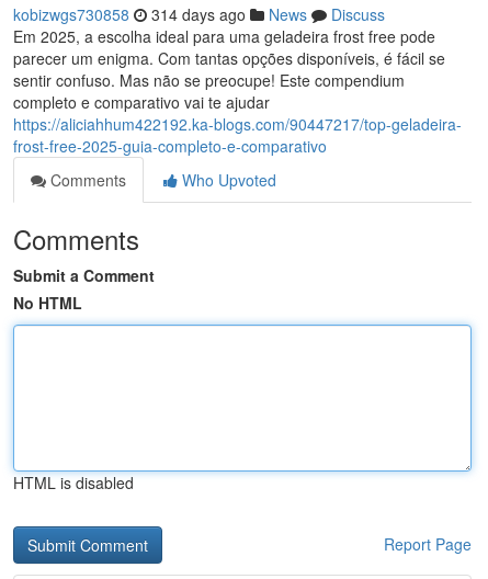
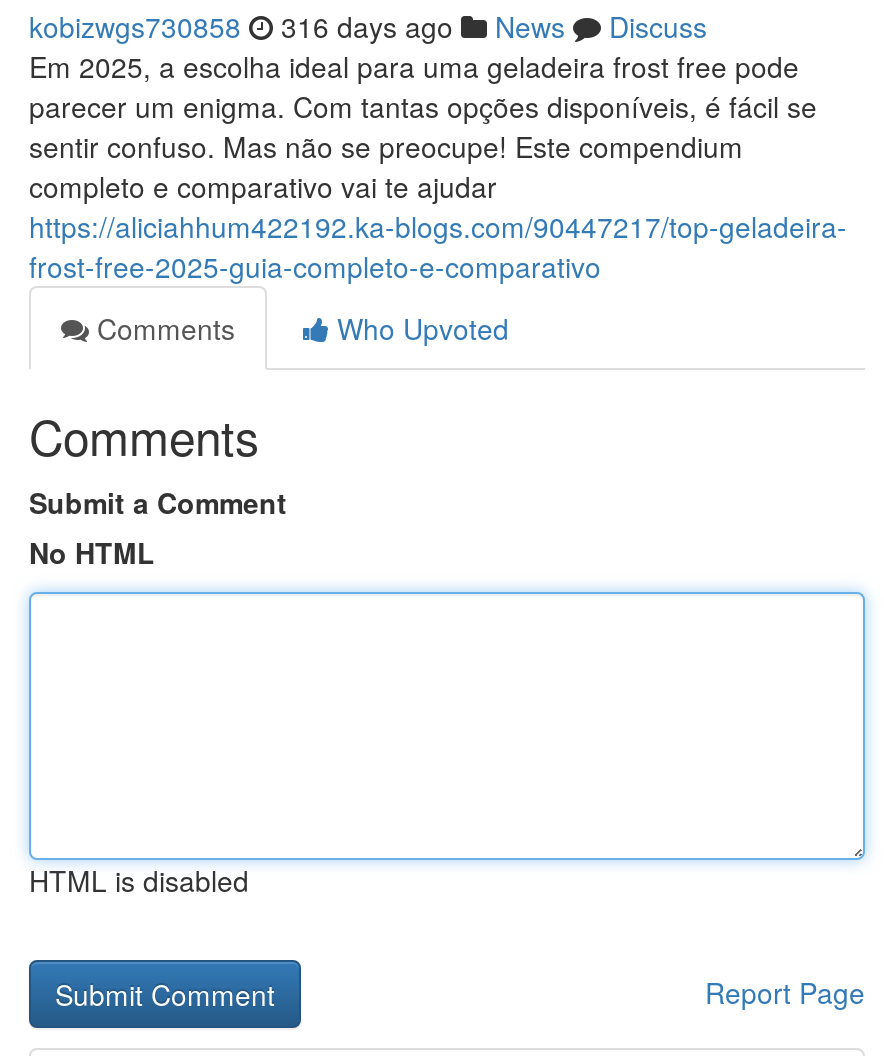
- kobizwgs730858 314 days ago News Discuss
+ kobizwgs730858 316 days ago News Discuss
